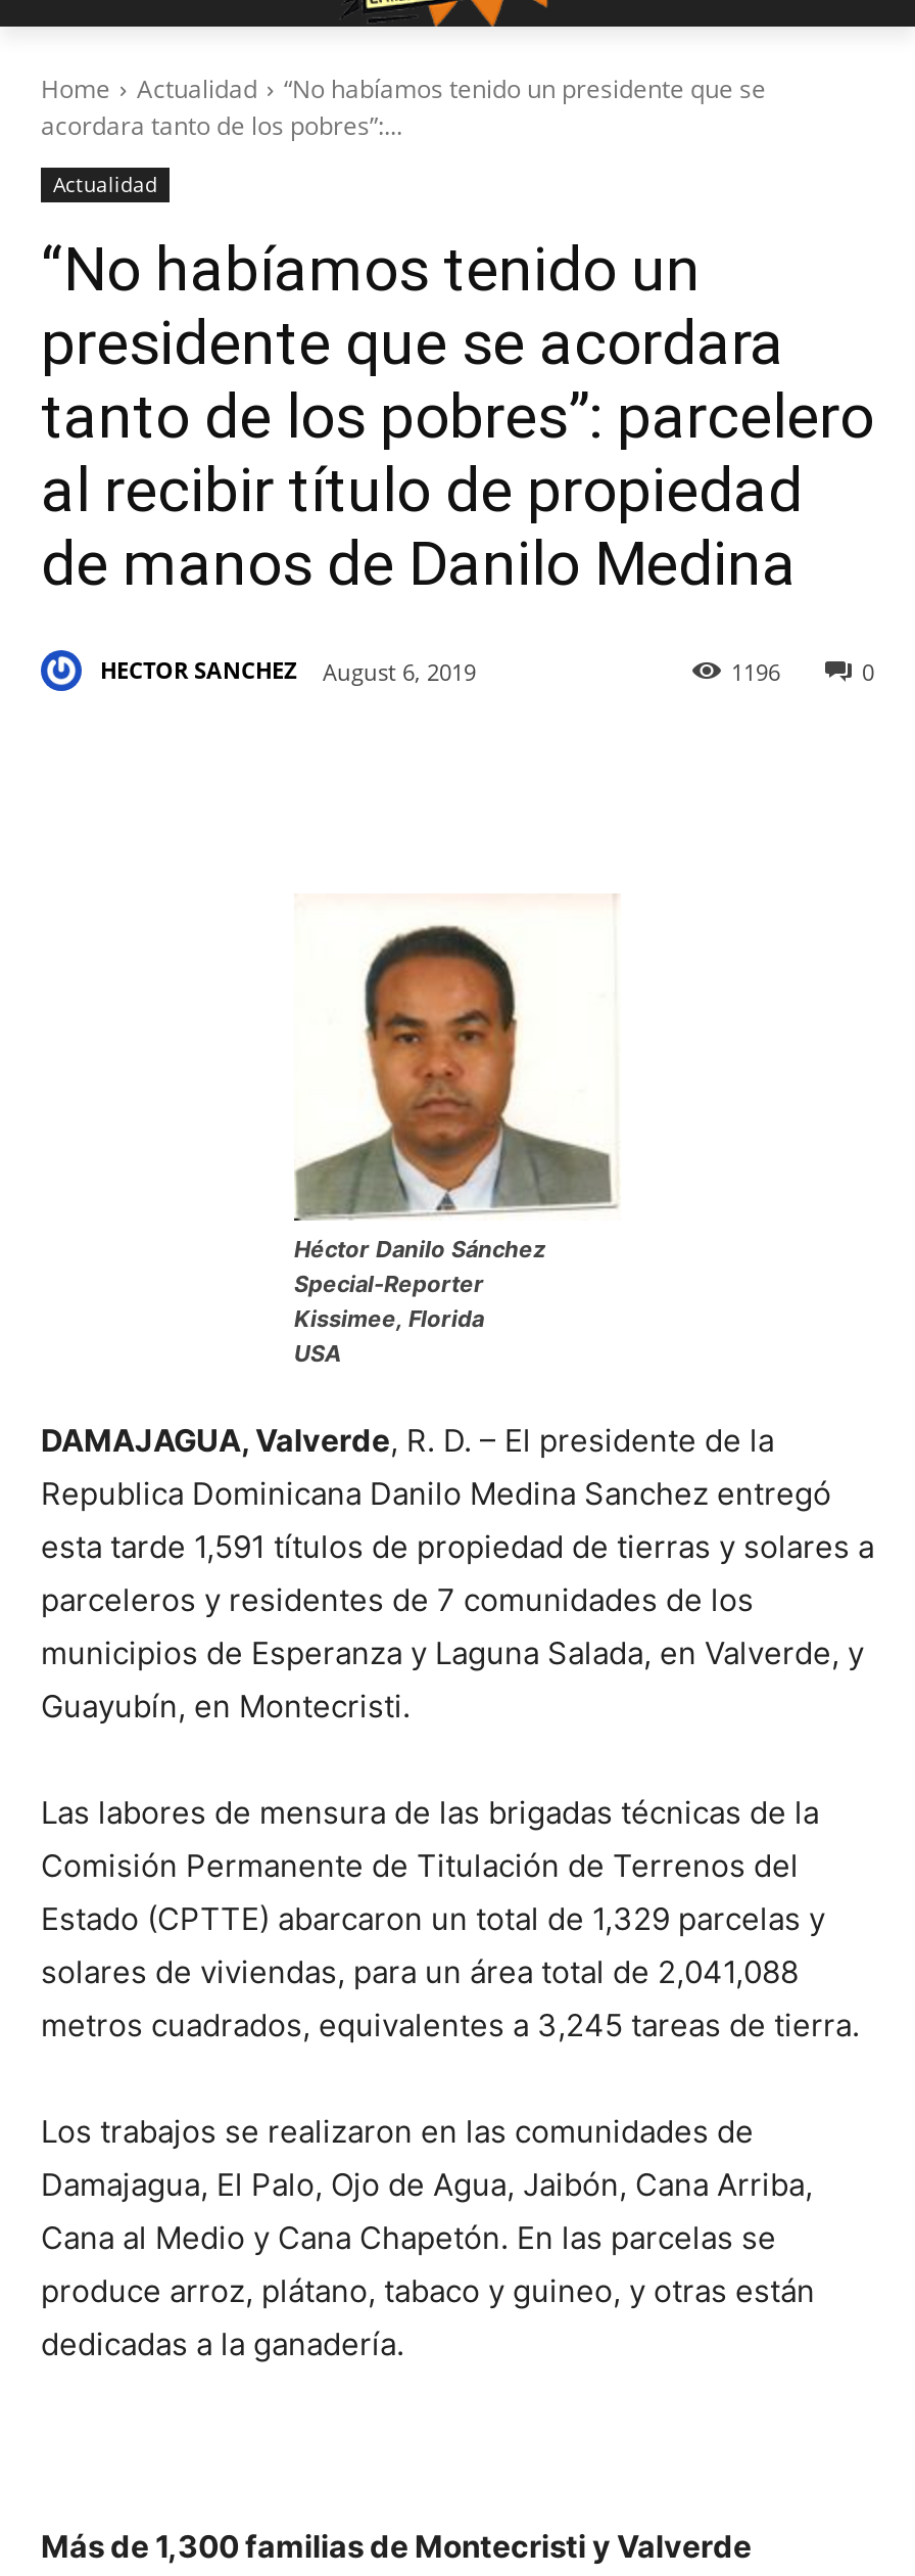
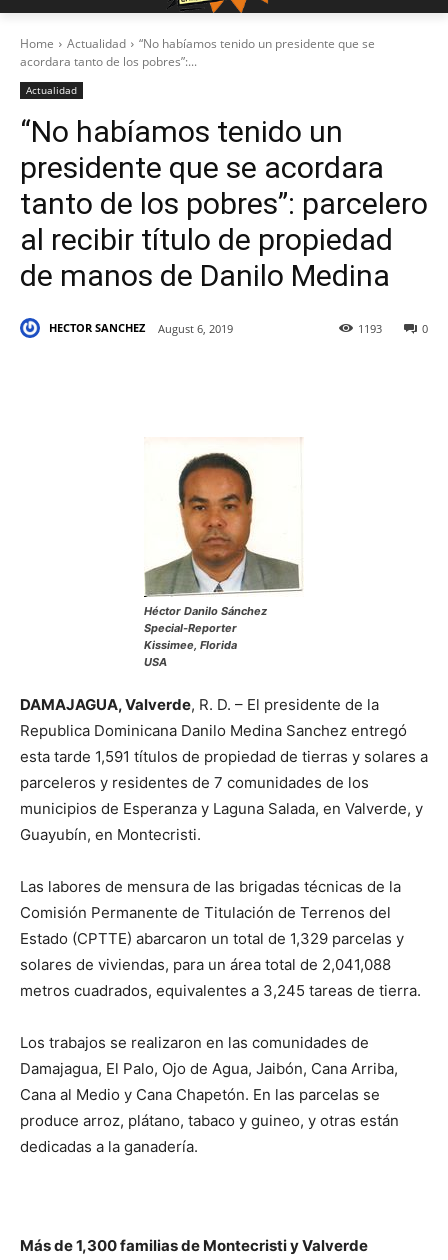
- 1196
+ 1193
